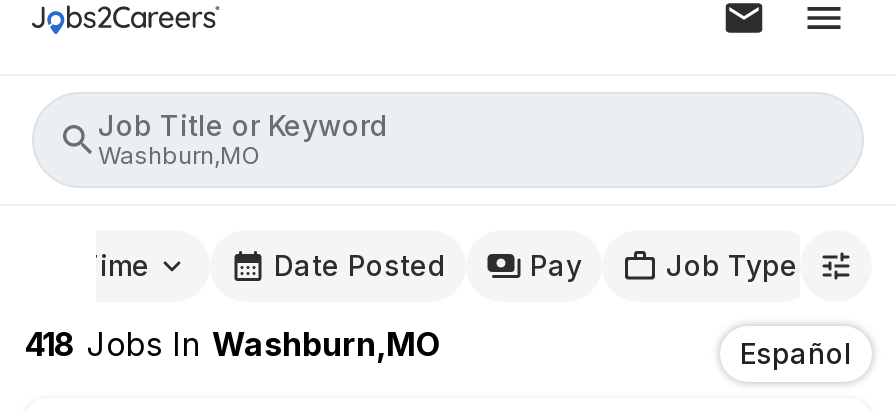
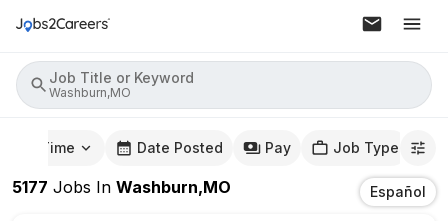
- 418 Jobs In Washburn,MO
+ 5177 Jobs In Washburn,MO
